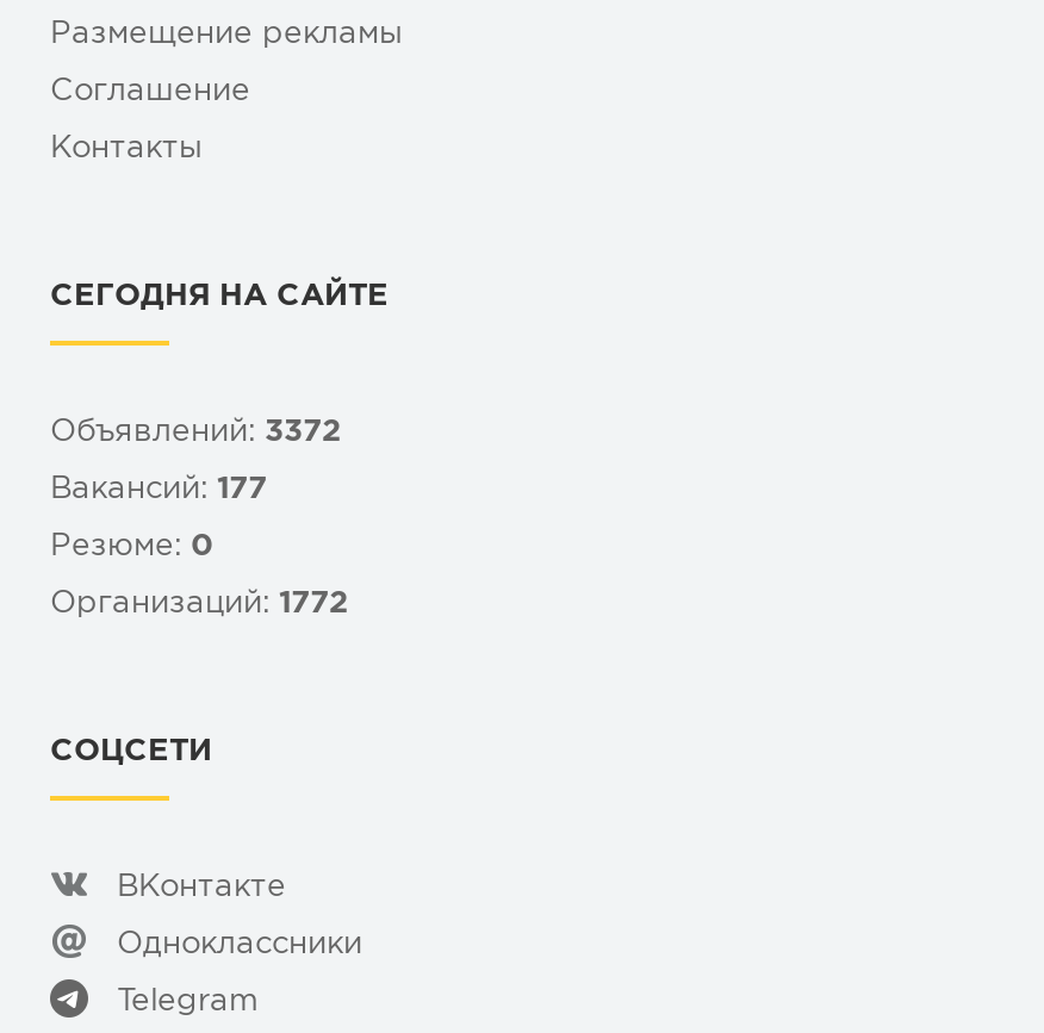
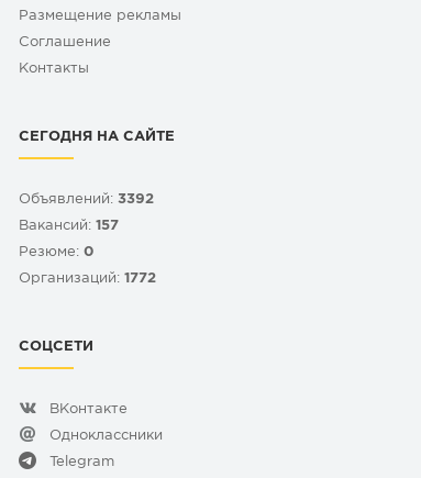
- Объявлений: 3372
+ Объявлений: 3392

- Вакансий: 177
+ Вакансий: 157
